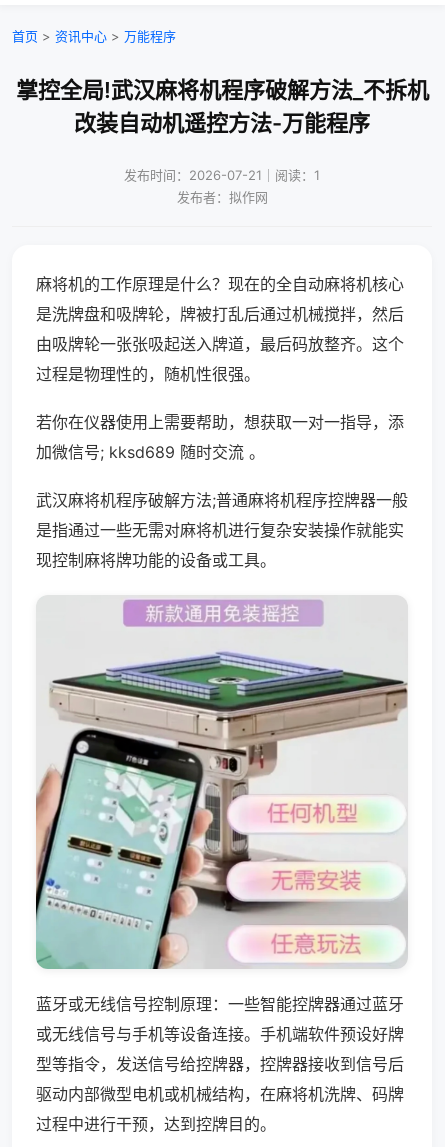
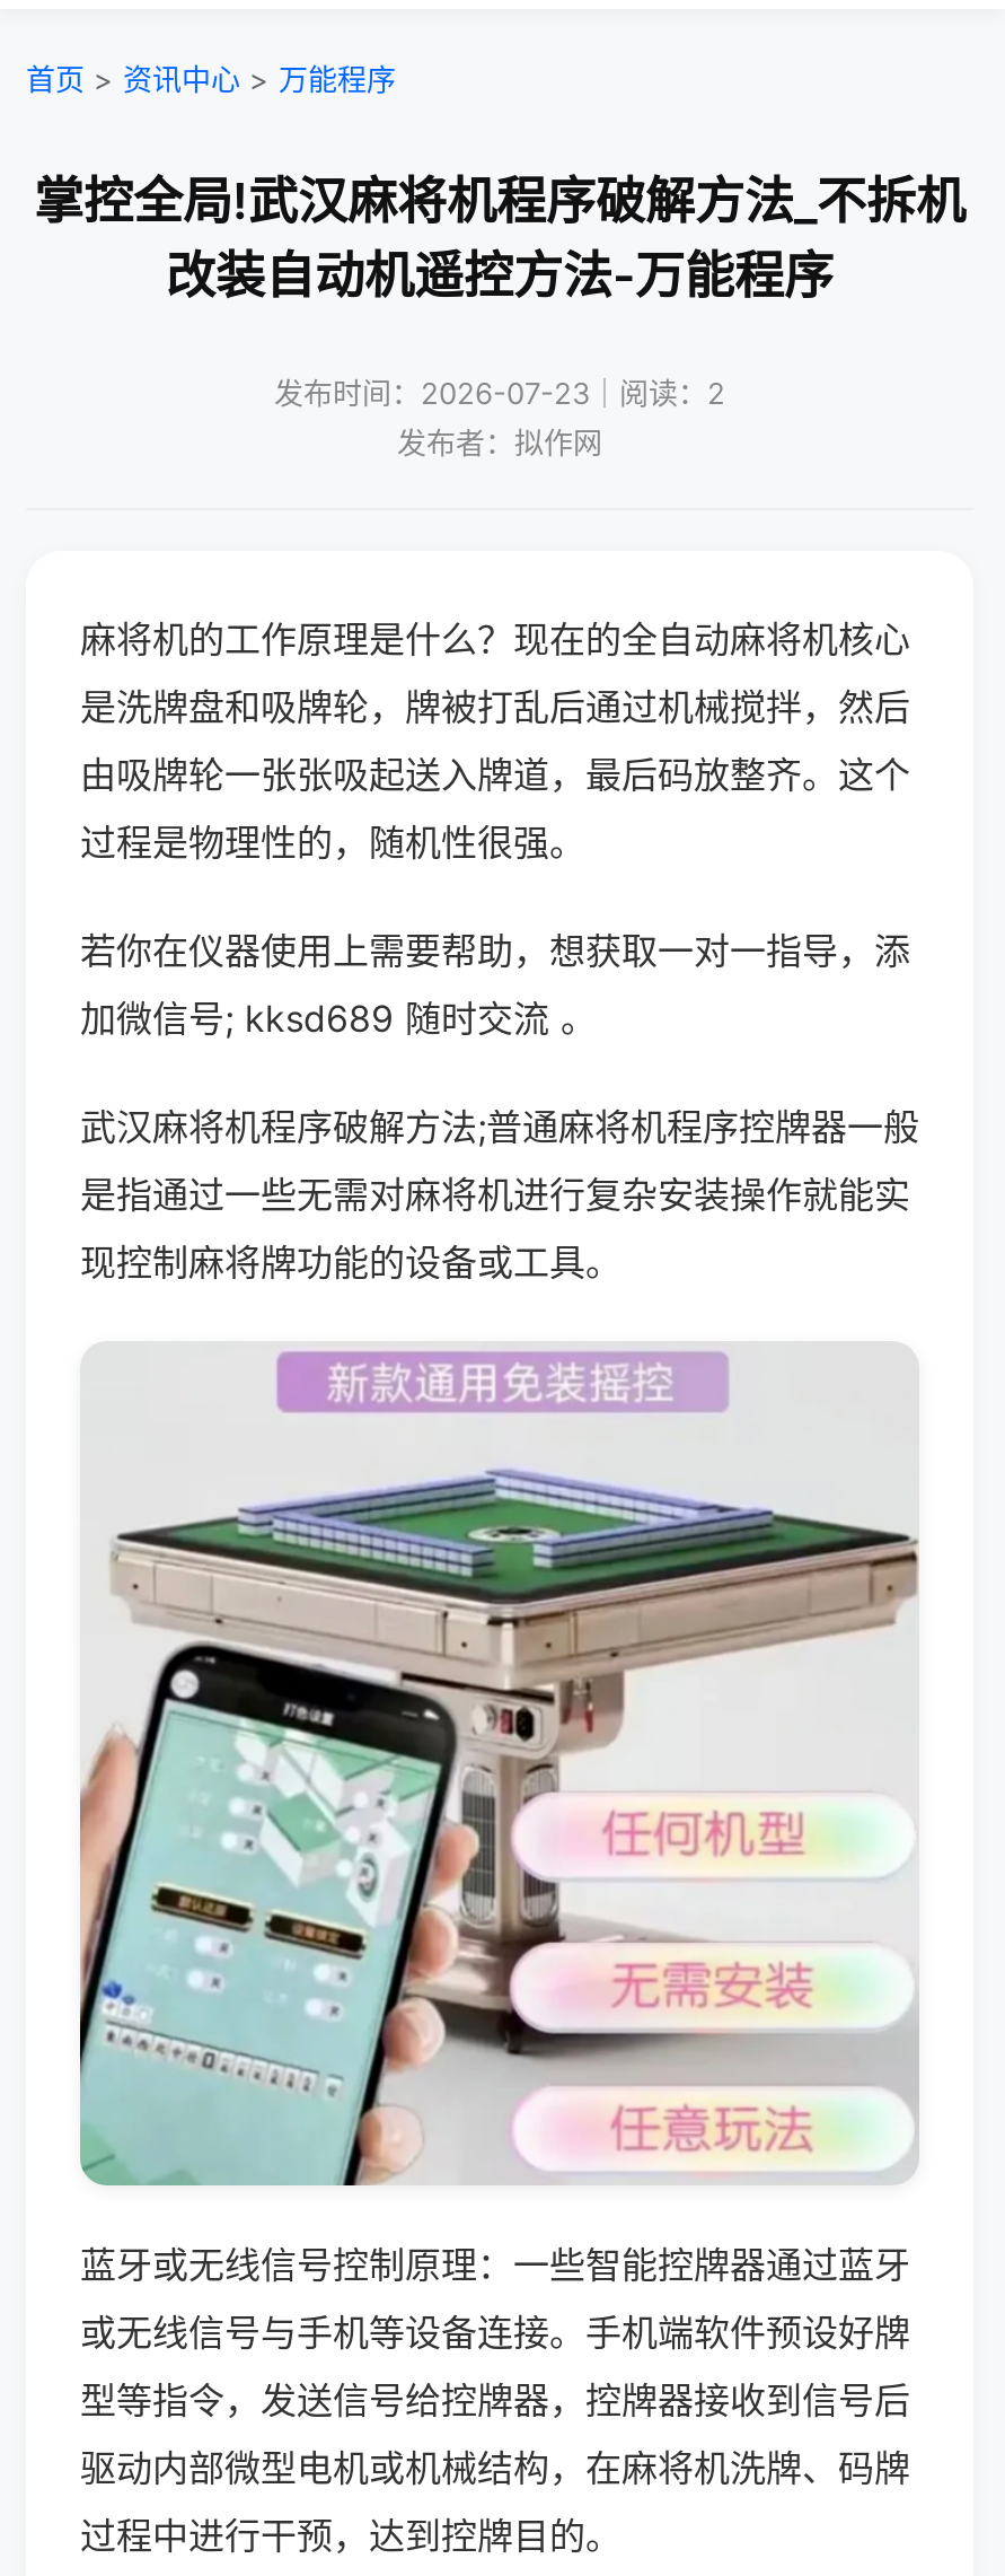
- 发布时间：2026-07-21｜阅读：1
+ 发布时间：2026-07-23｜阅读：2
